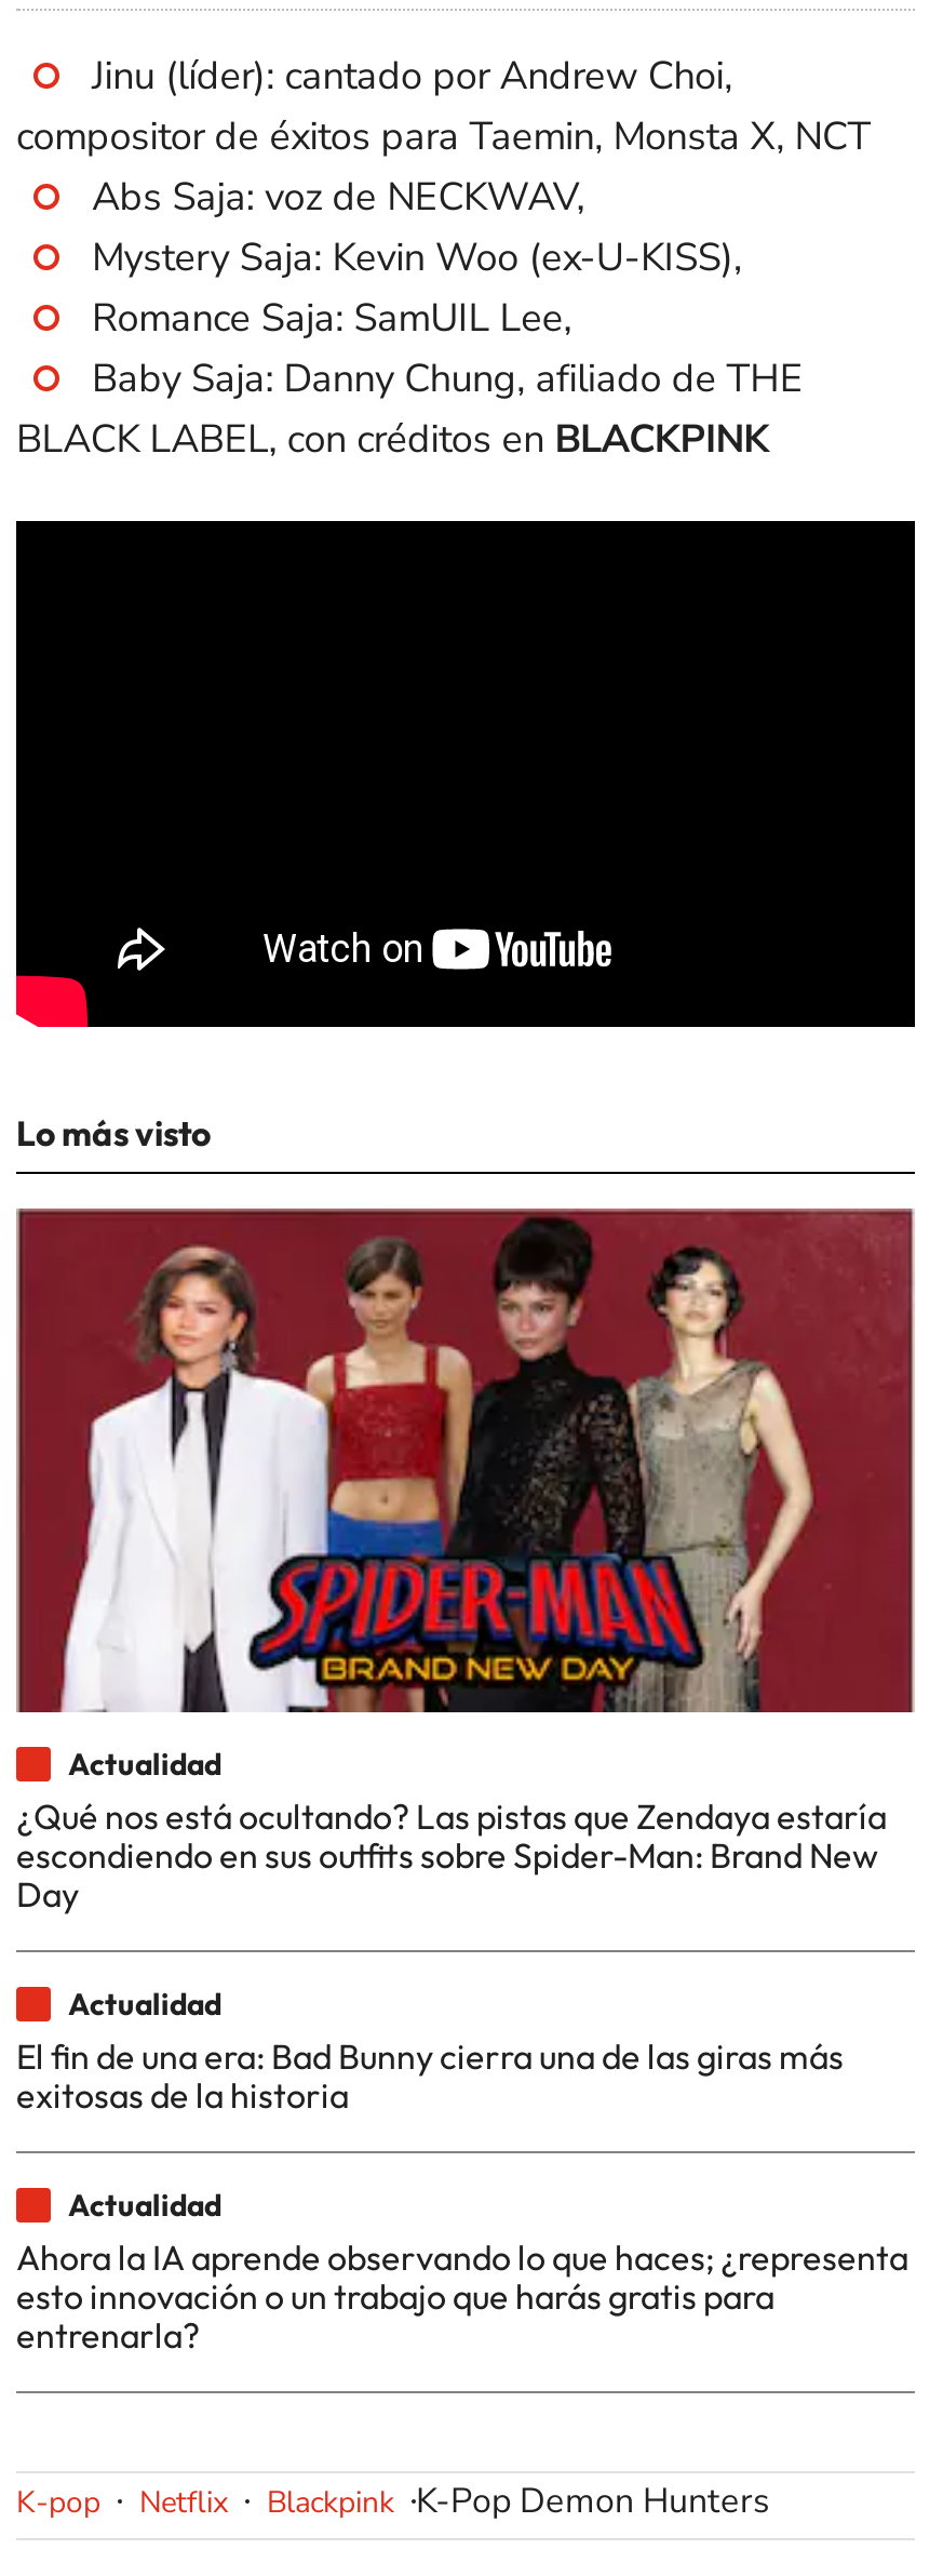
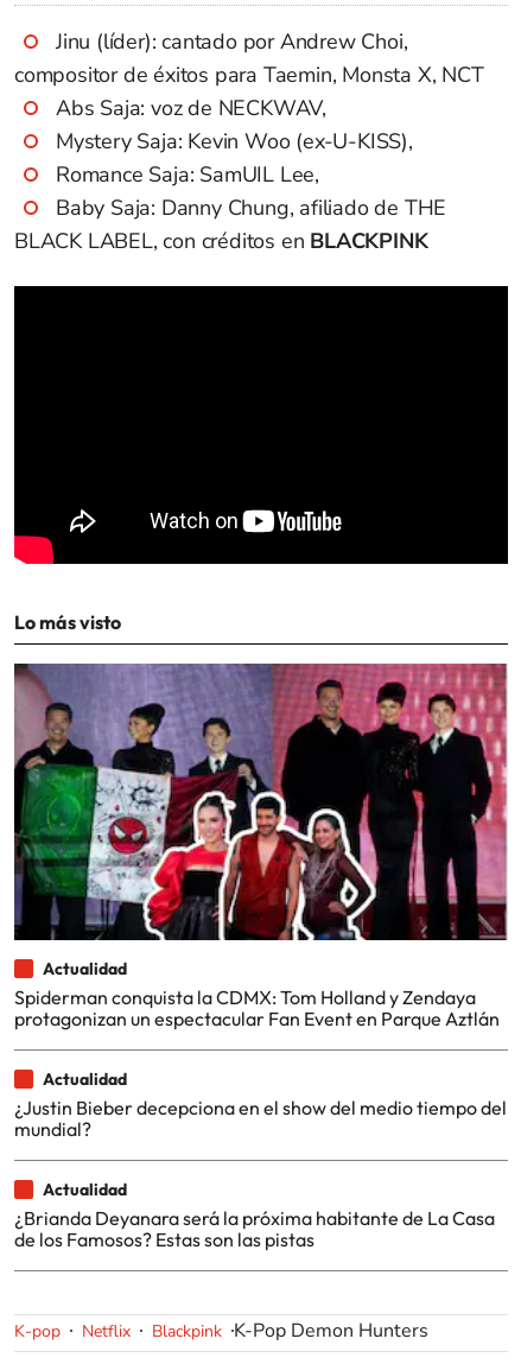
- [image]
- ¿Qué nos está ocultando? Las pistas que Zendaya estaría
- escondiendo en sus outfits sobre Spider-Man: Brand New
- Day
+ [image]
+ Spiderman conquista la CDMX: Tom Holland y Zendaya
+ protagonizan un espectacular Fan Event en Parque Aztlán

- El fin de una era: Bad Bunny cierra una de las giras más
- exitosas de la historia
+ ¿Justin Bieber decepciona en el show del medio tiempo del
+ mundial?

- Ahora la IA aprende observando lo que haces; ¿representa
- esto innovación o un trabajo que harás gratis para
- entrenarla?
+ ¿Brianda Deyanara será la próxima habitante de La Casa
+ de los Famosos? Estas son las pistas
